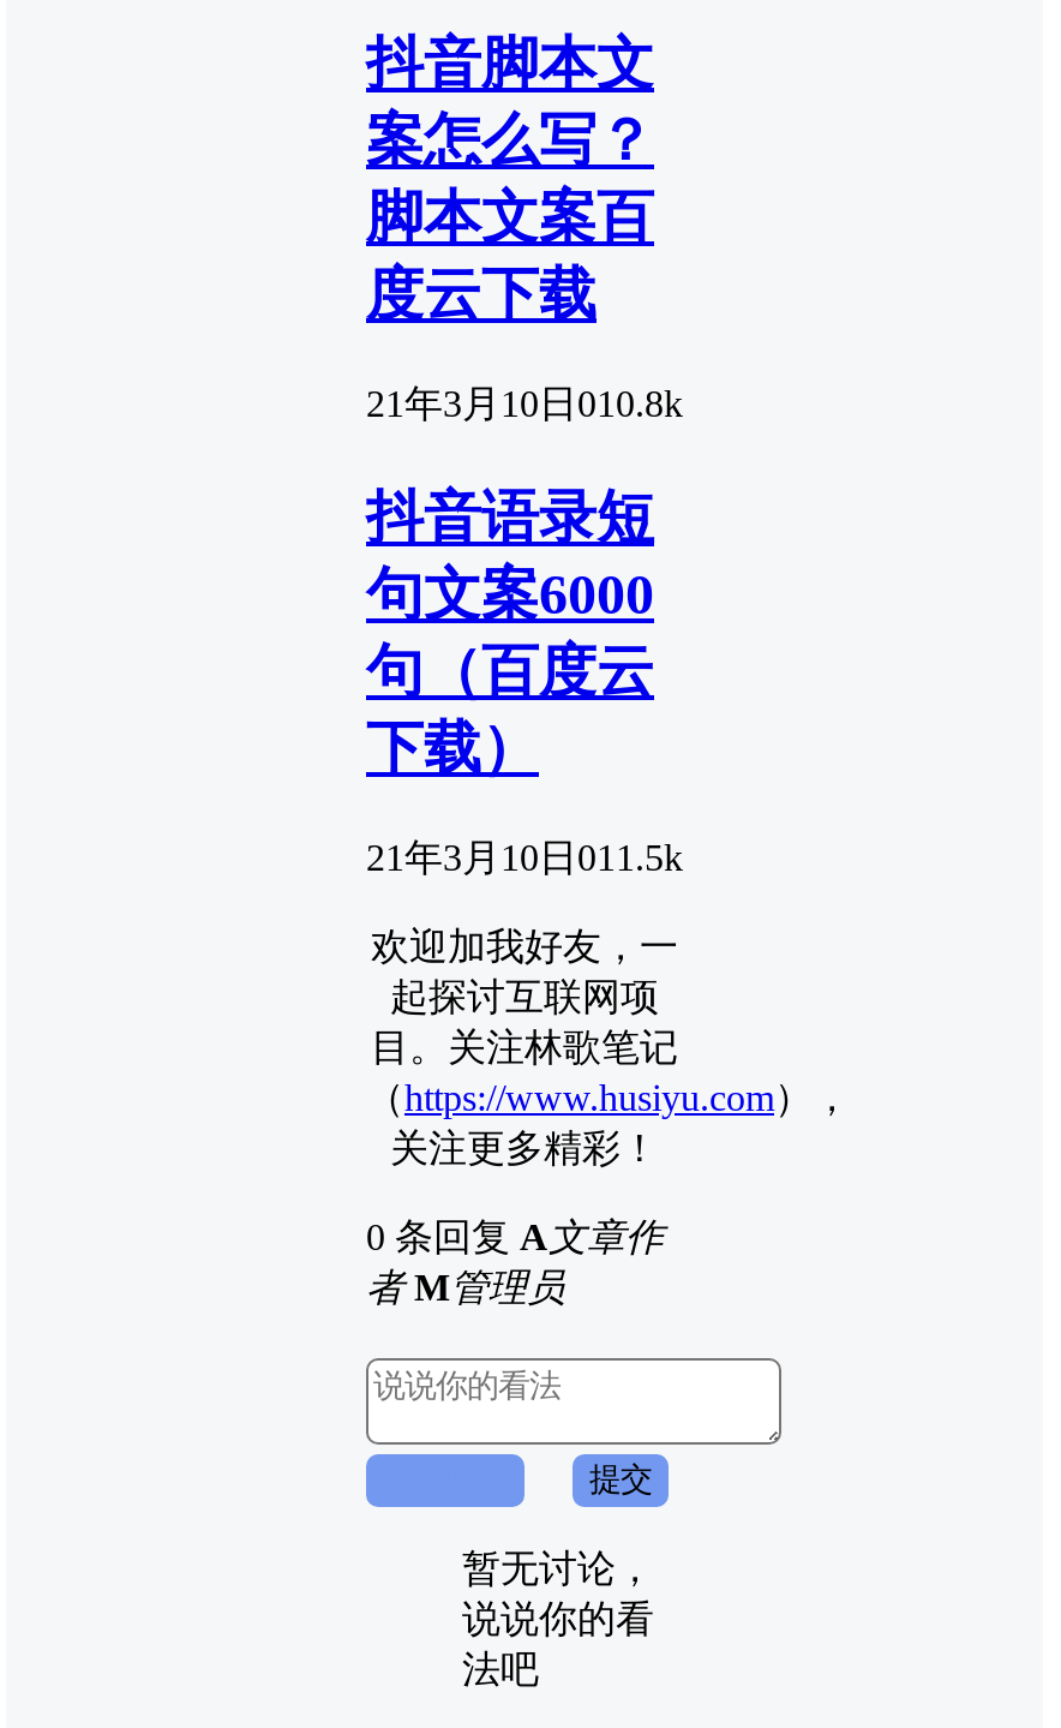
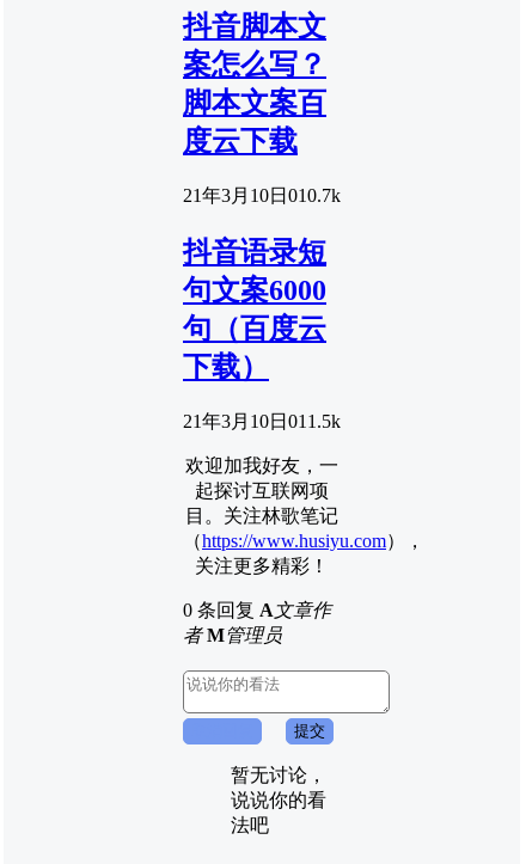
- 21年3月10日010.8k
+ 21年3月10日010.7k
